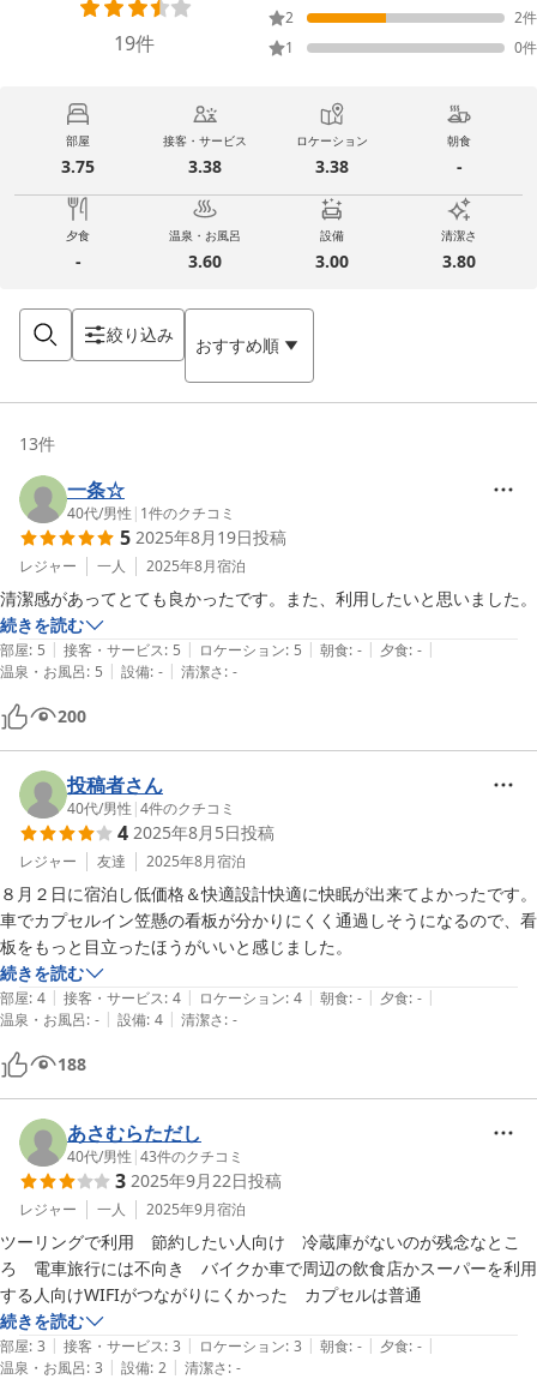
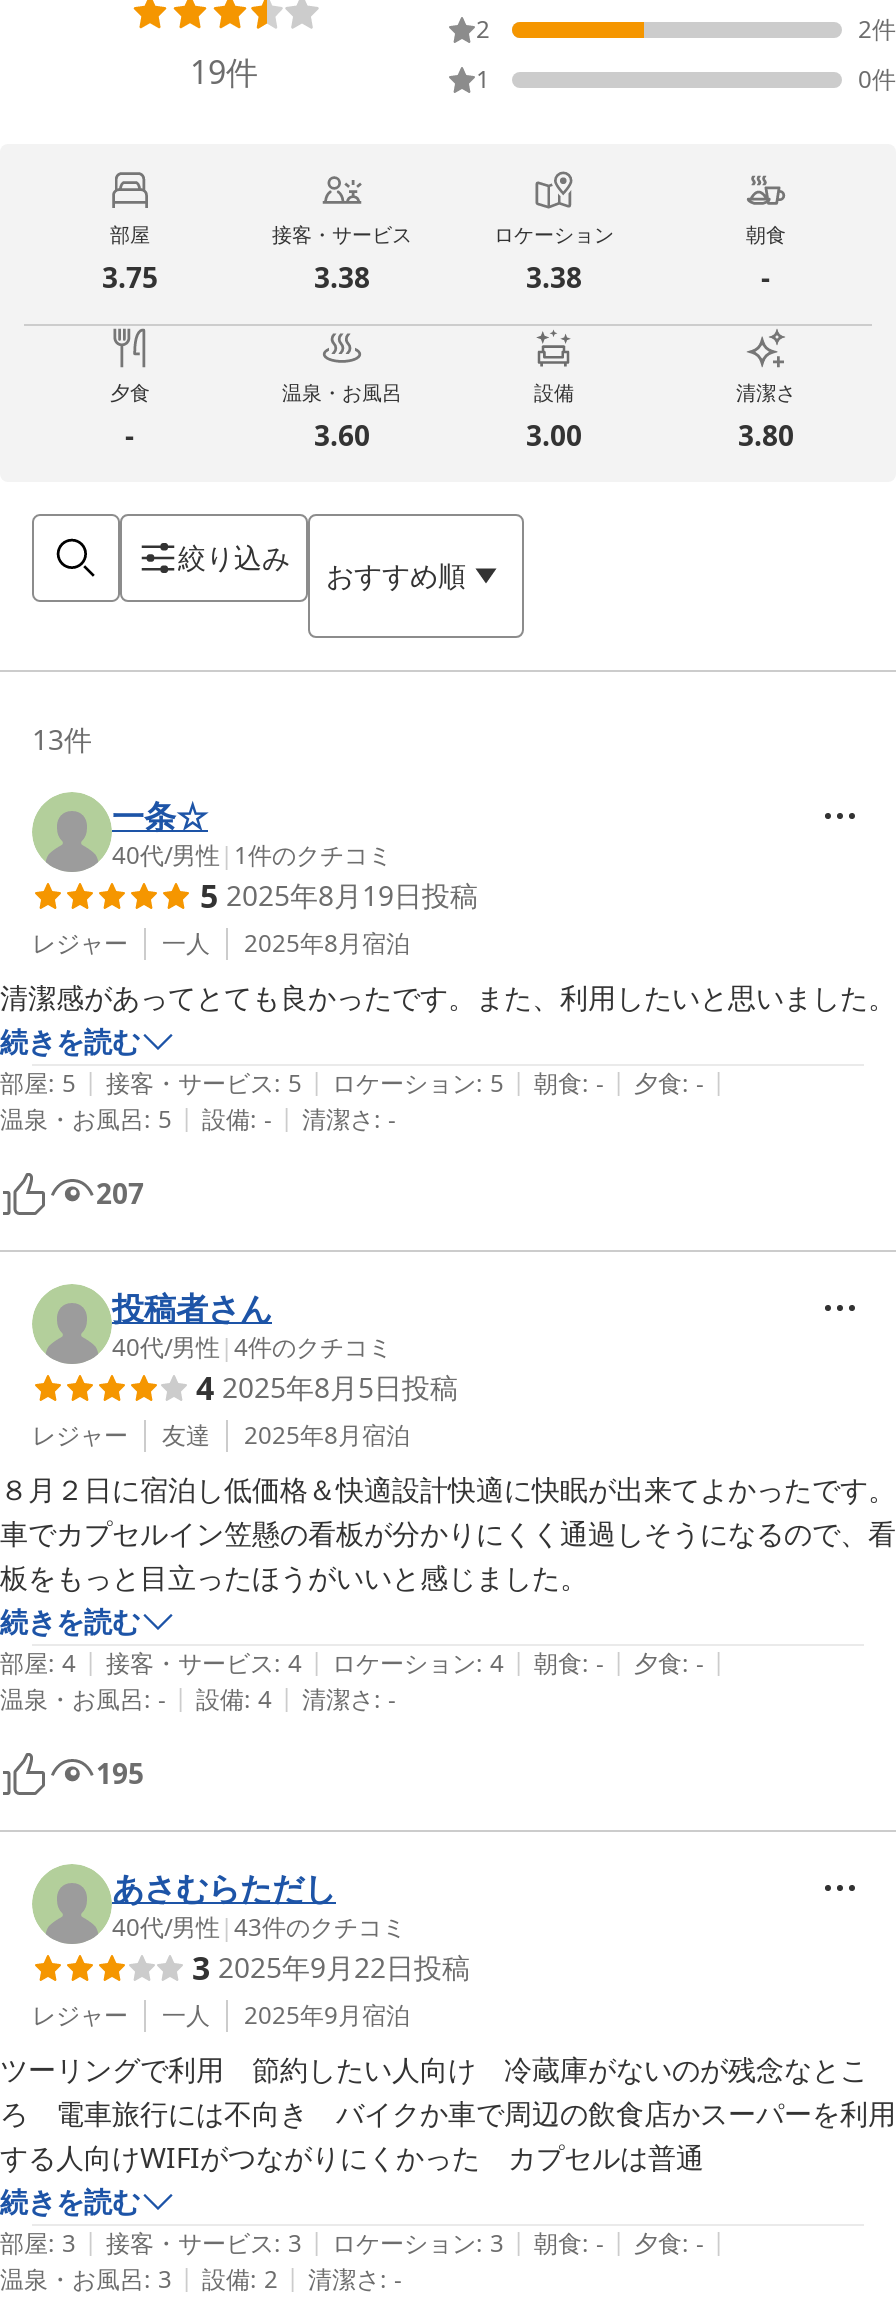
- 200
+ 207

- 188
+ 195
